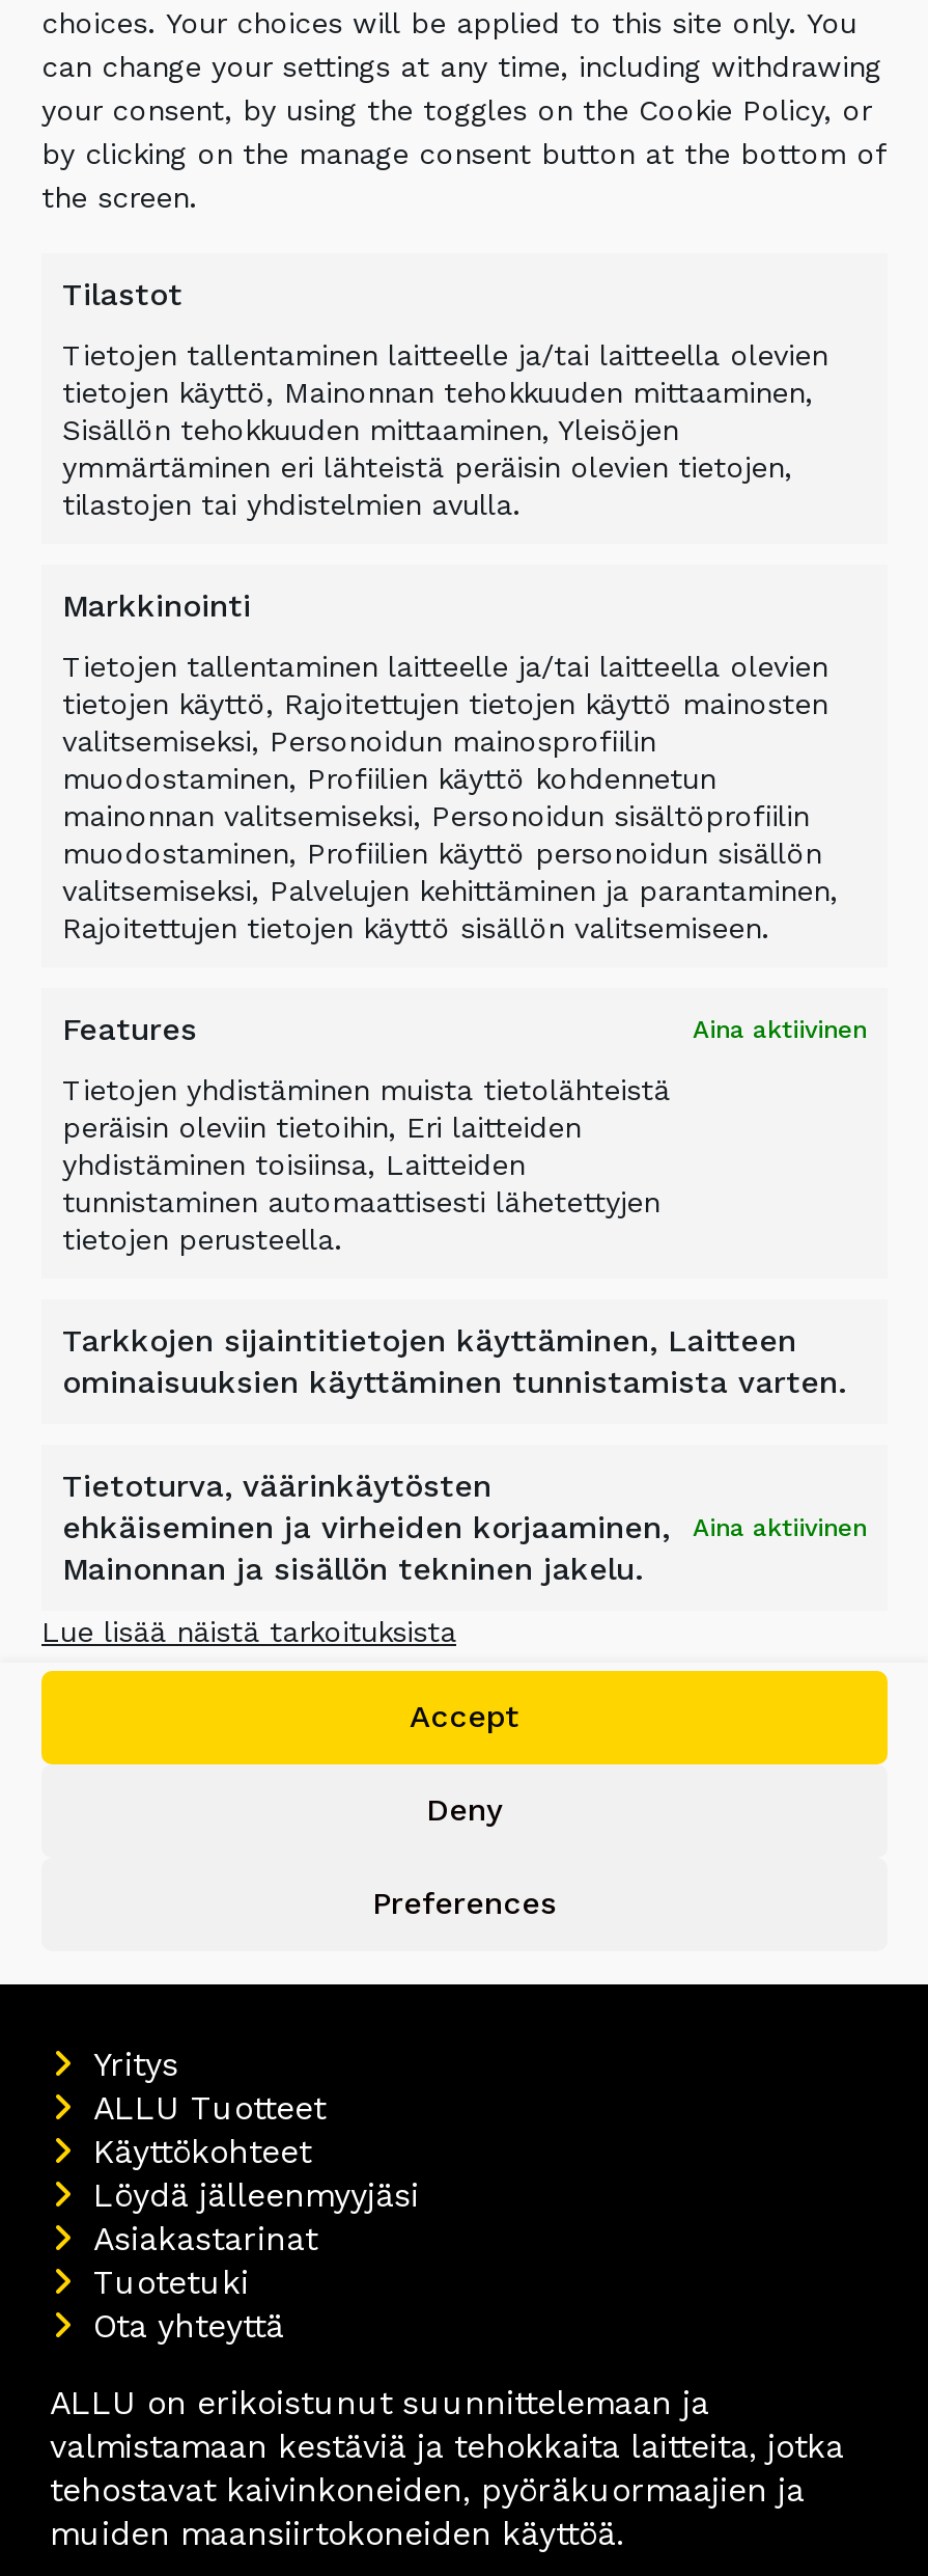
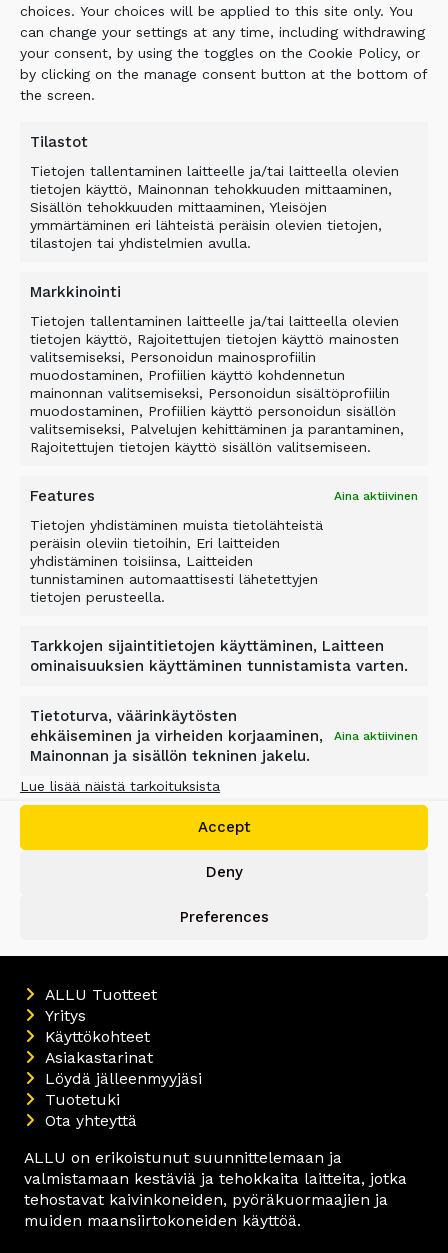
moved down: Yritys

moved up: ALLU Tuotteet

moved down: Löydä jälleenmyyjäsi

moved up: Asiakastarinat
